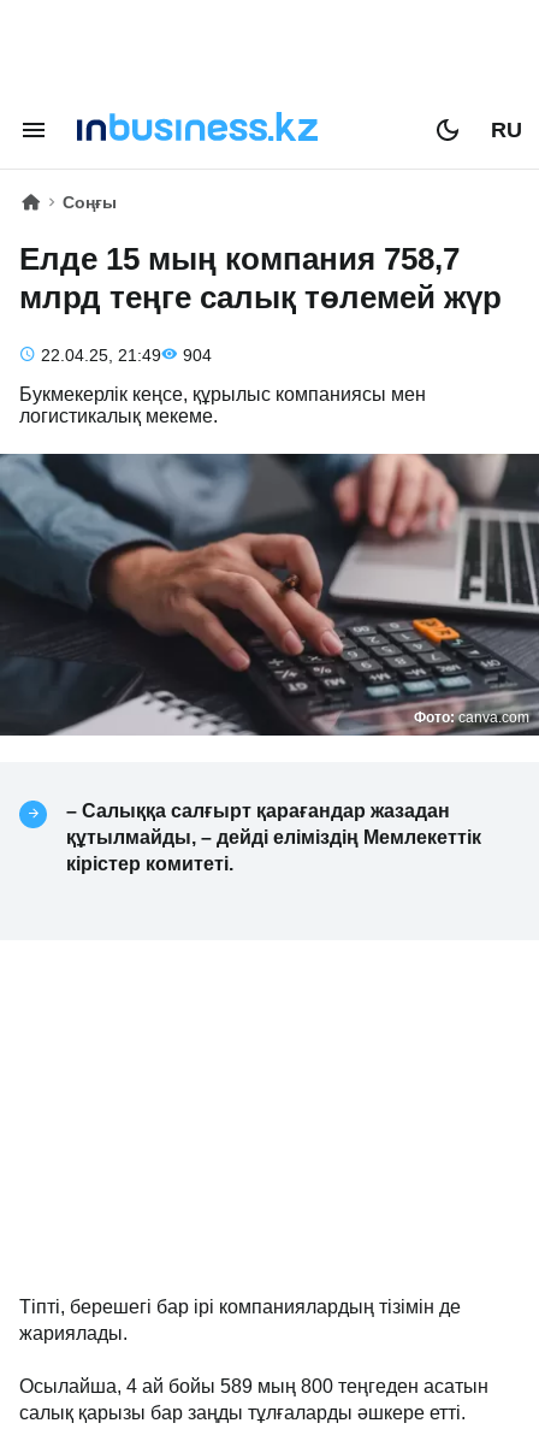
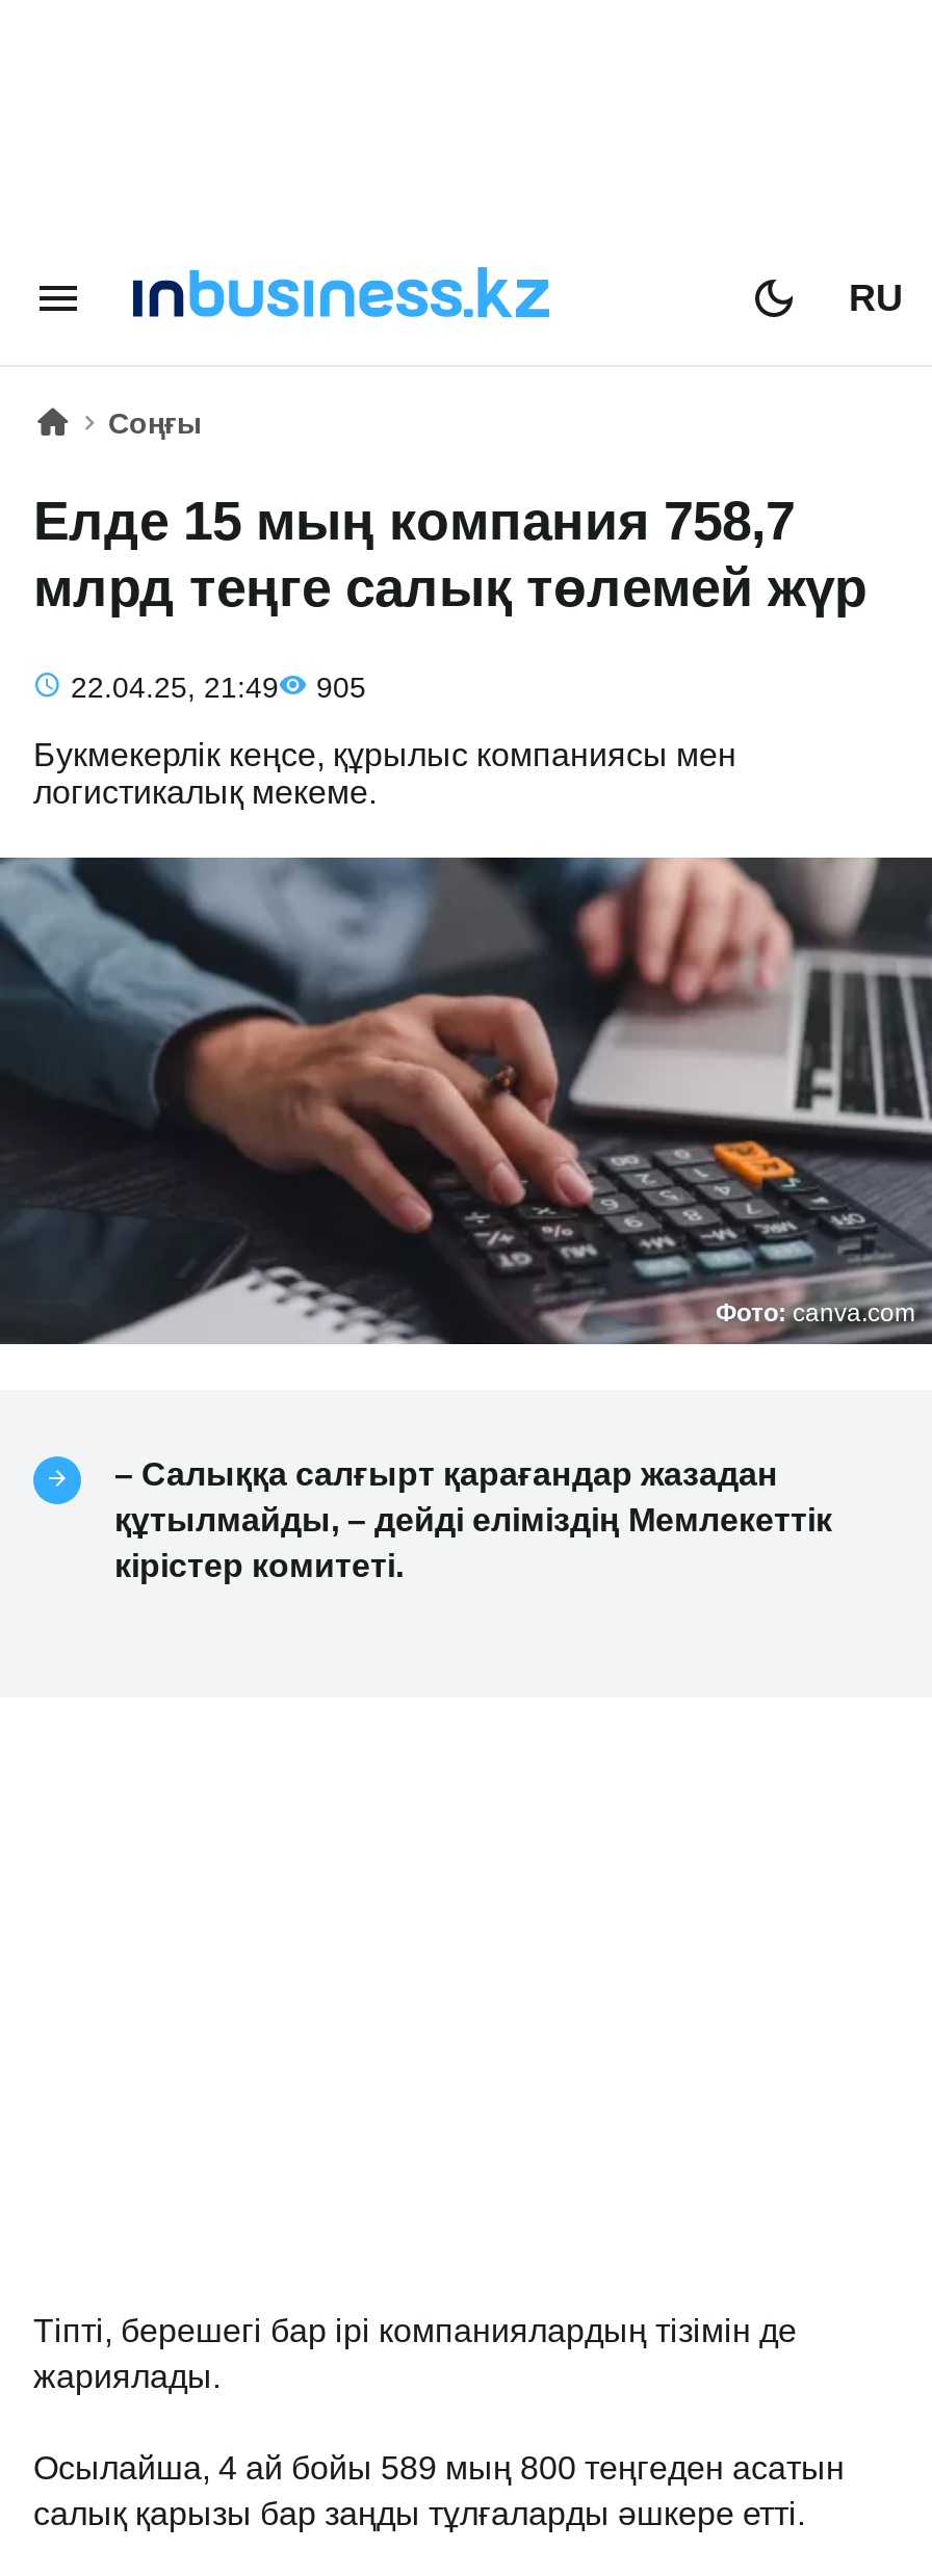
- 22.04.25, 21:49 904
+ 22.04.25, 21:49 905
